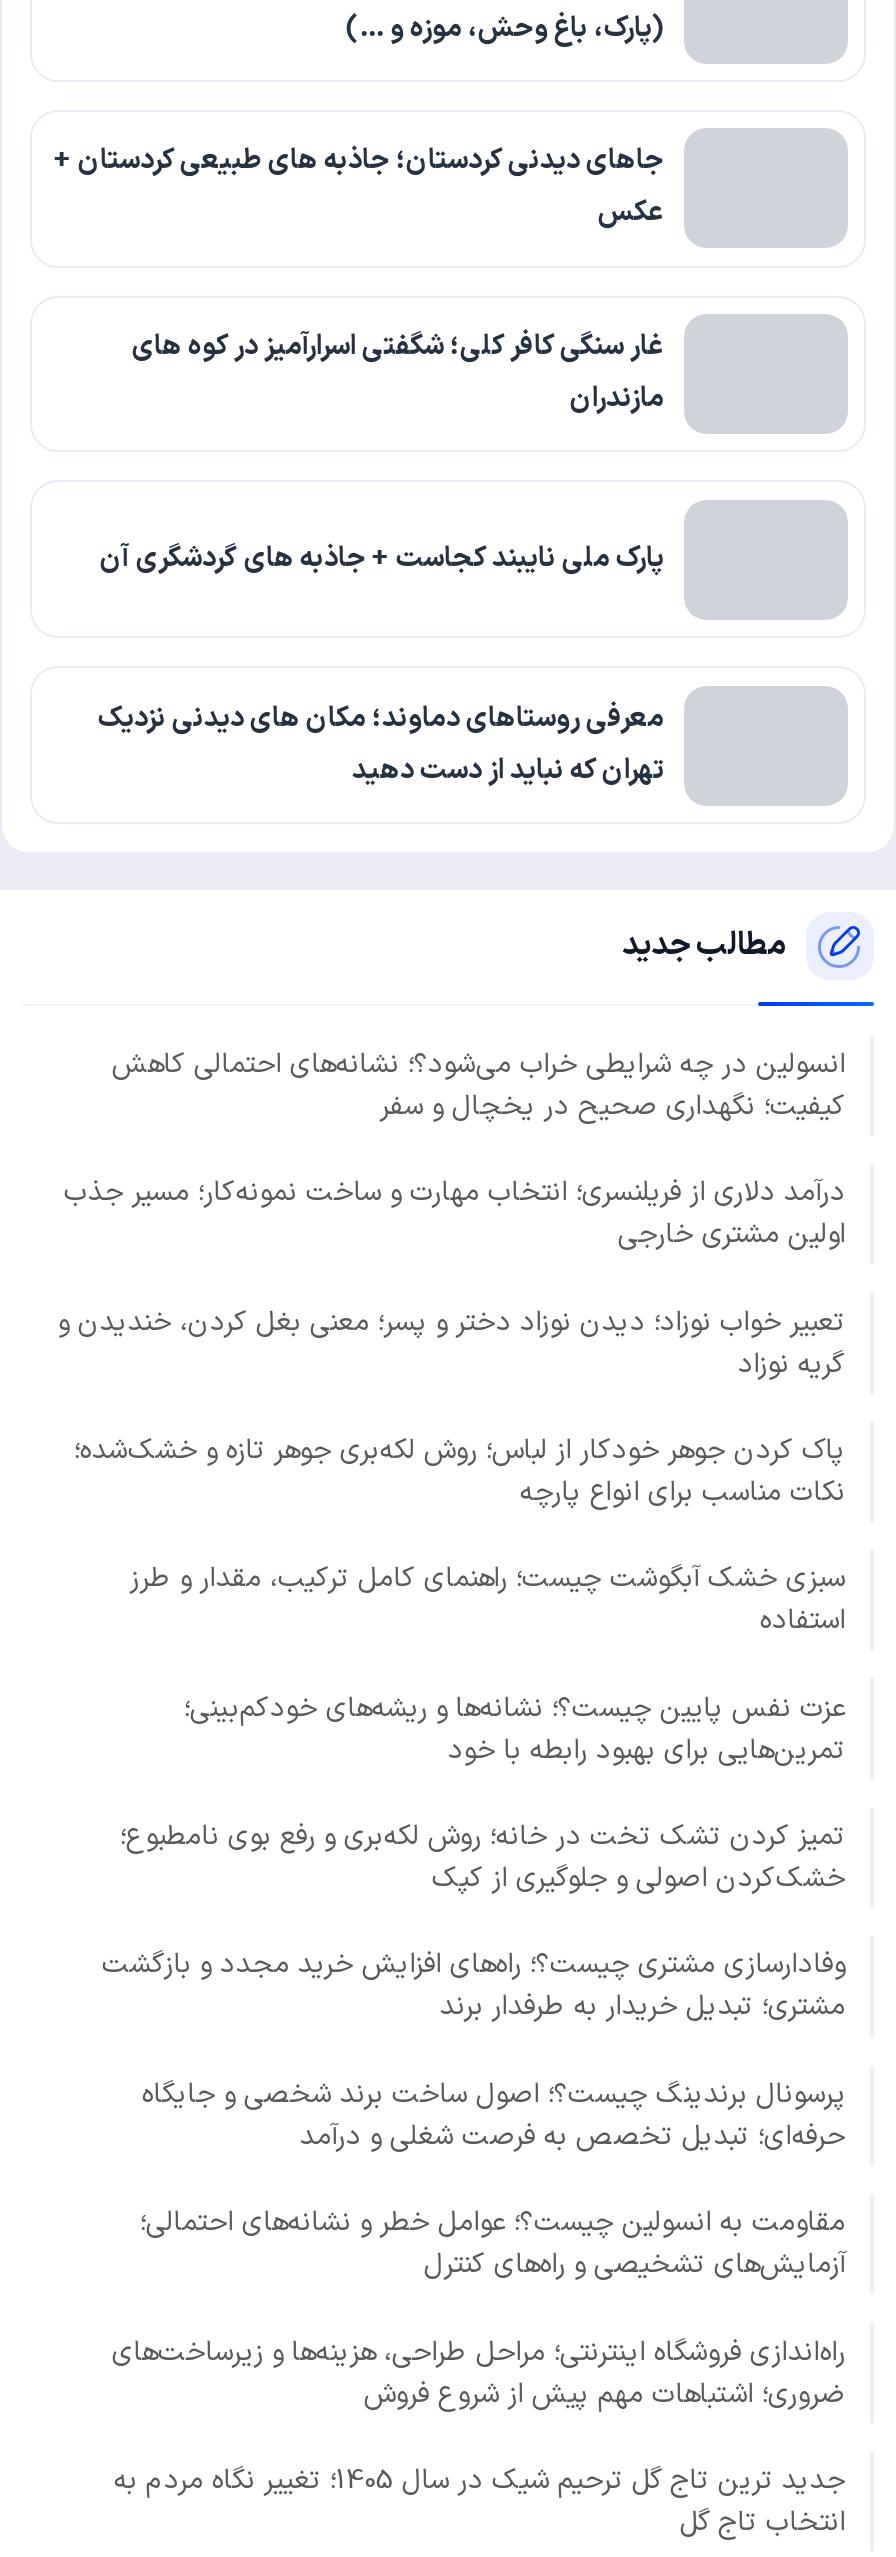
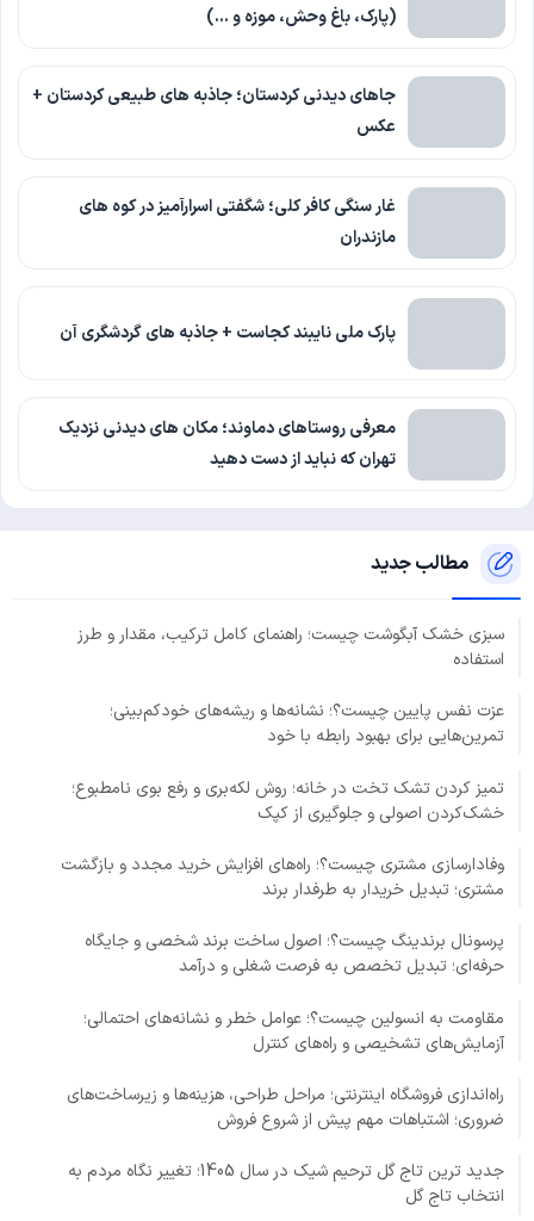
- انسولین در چه شرایطی خراب می‌شود؟؛ نشانه‌های احتمالی کاهش
- کیفیت؛ نگهداری صحیح در یخچال و سفر
- درآمد دلاری از فریلنسری؛ انتخاب مهارت و ساخت نمونه‌کار؛ مسیر جذب
- اولین مشتری خارجی
- تعبیر خواب نوزاد؛ دیدن نوزاد دختر و پسر؛ معنی بغل کردن، خندیدن و
- گریه نوزاد
- پاک کردن جوهر خودکار از لباس؛ روش لکه‌بری جوهر تازه و خشک‌شده؛
- نکات مناسب برای انواع پارچه
